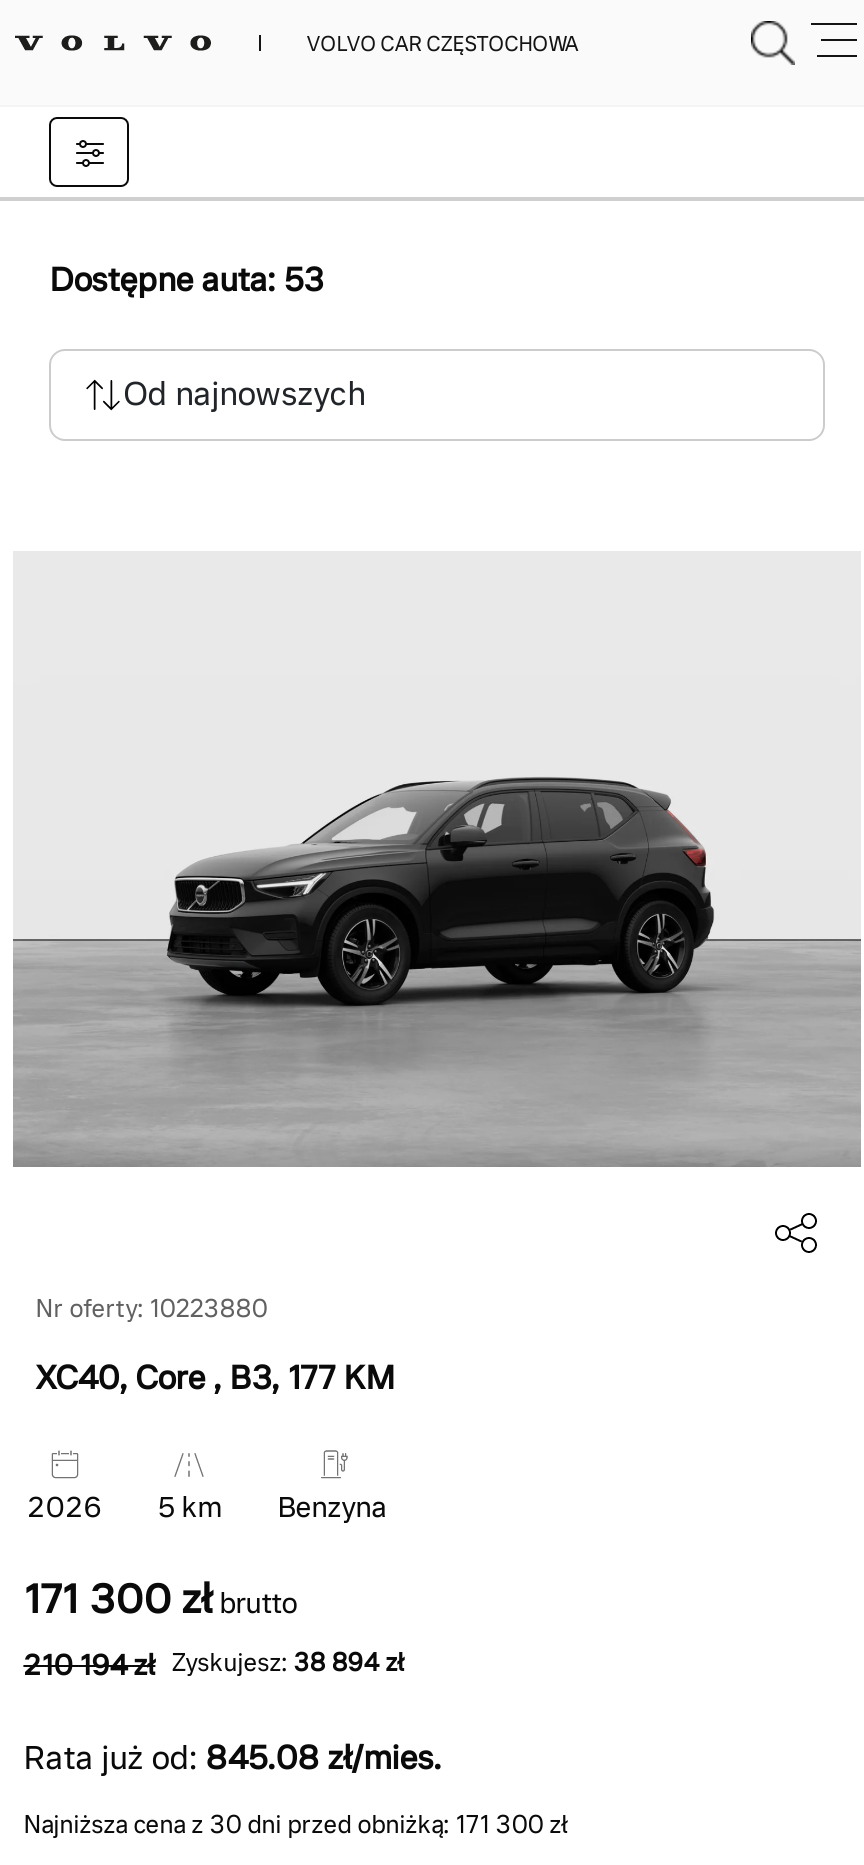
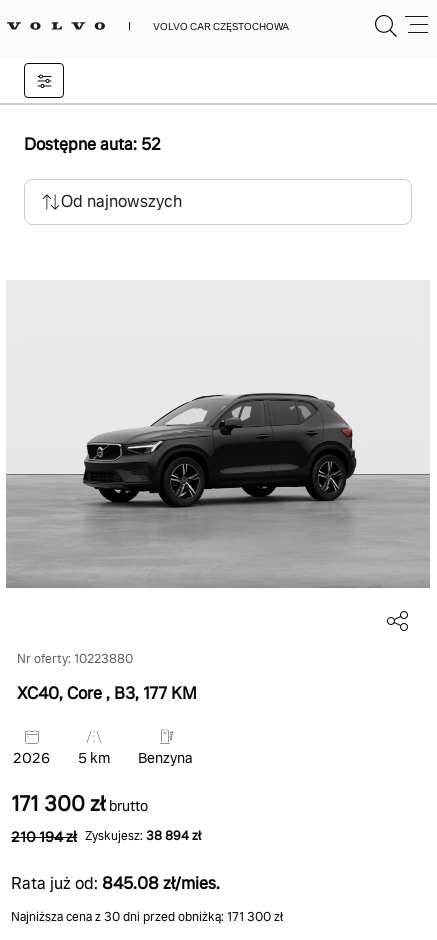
- Dostępne auta: 53
+ Dostępne auta: 52
